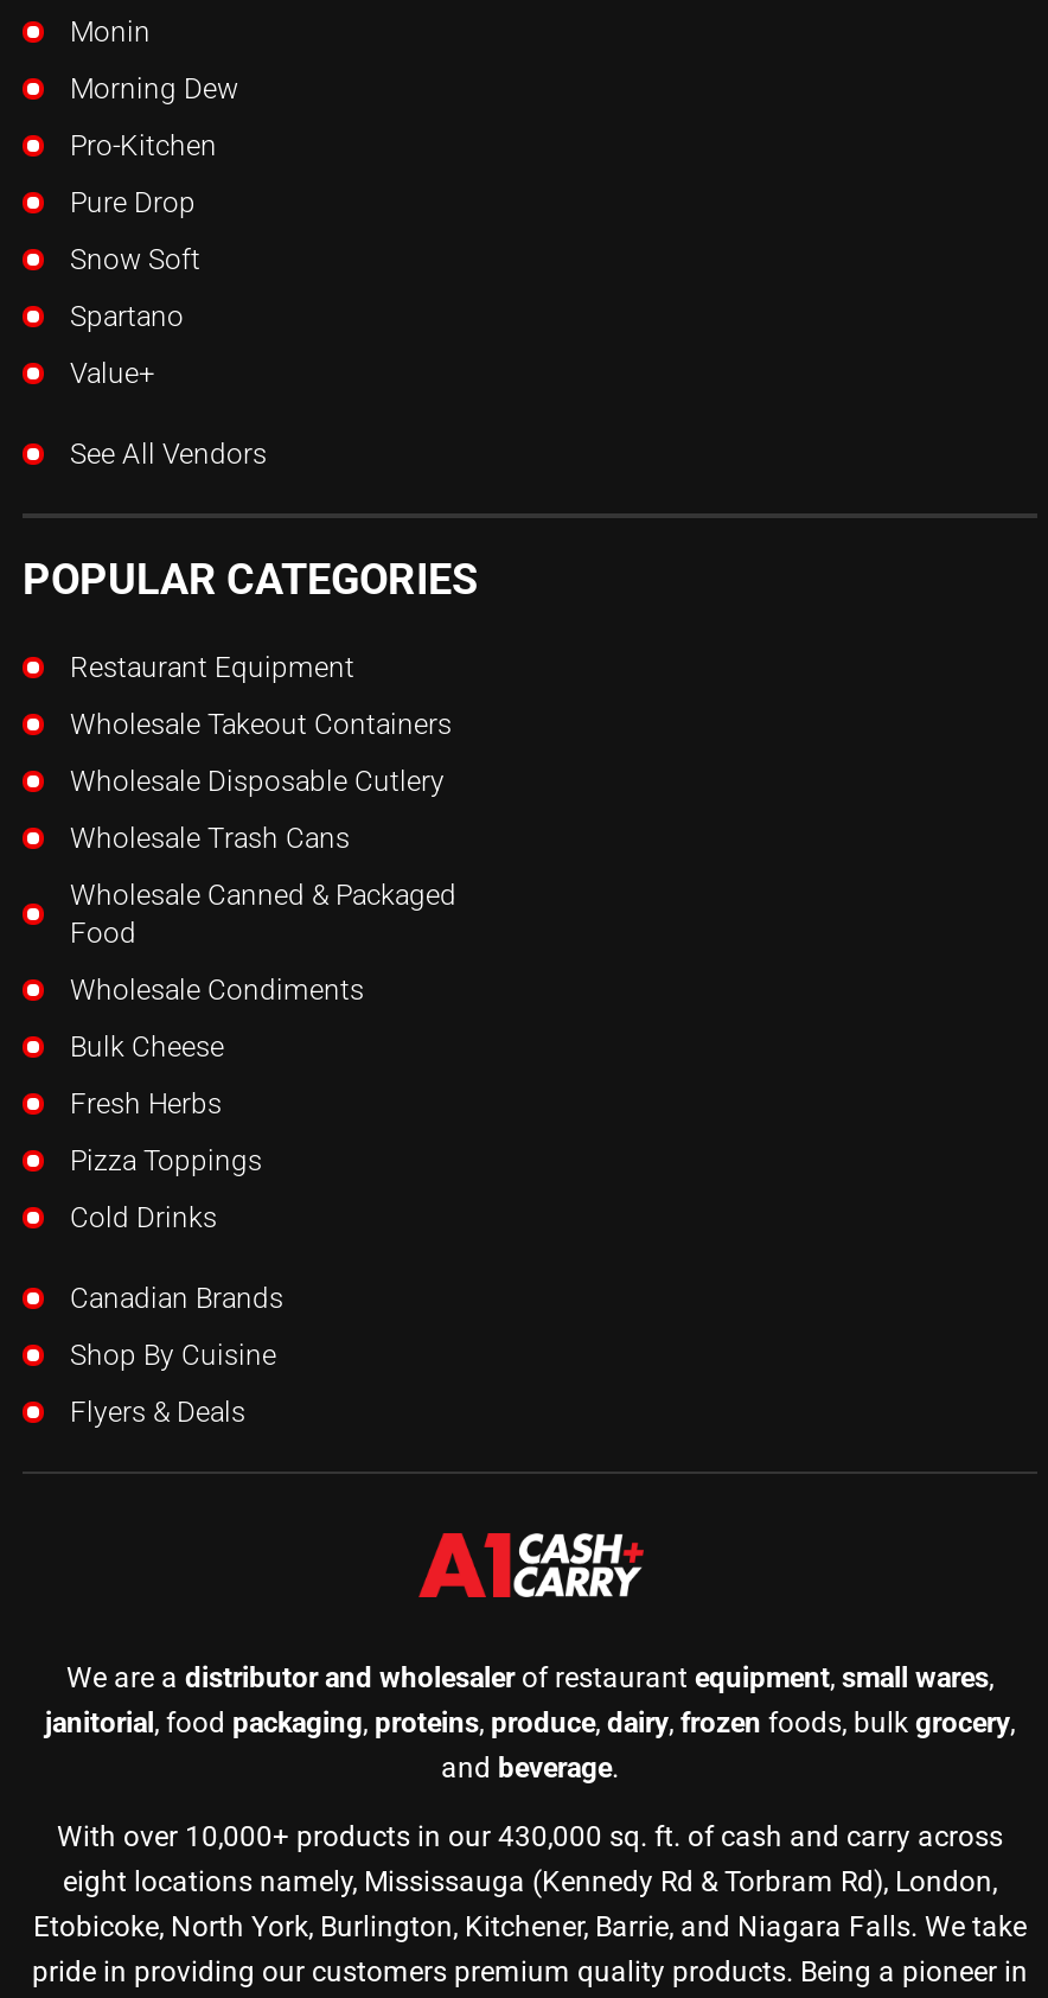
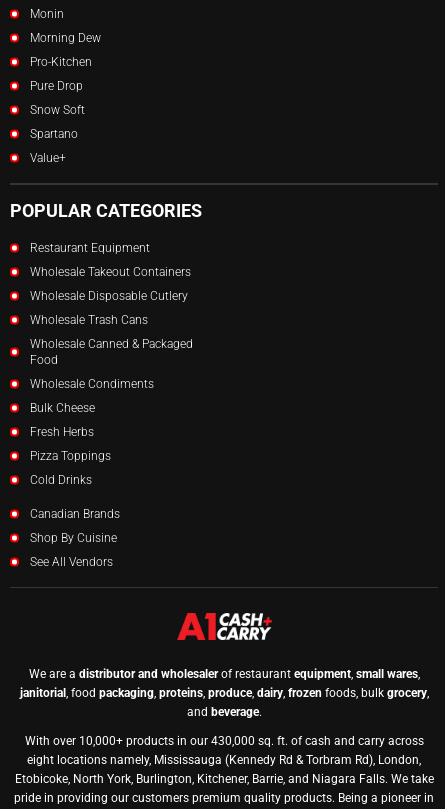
moved down: See All Vendors

- Flyers & Deals
